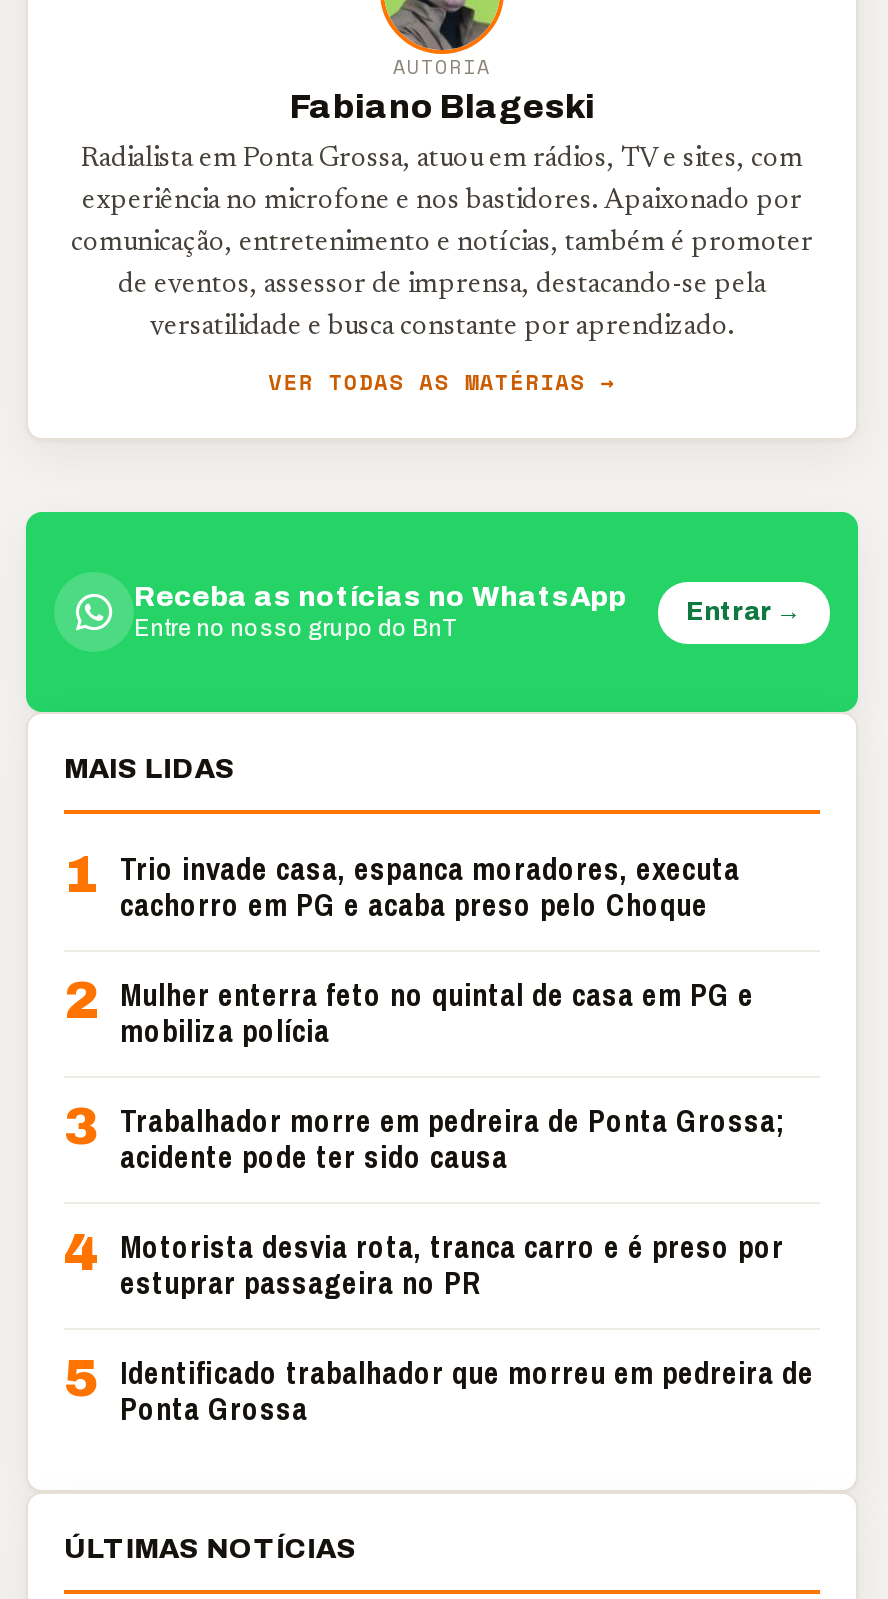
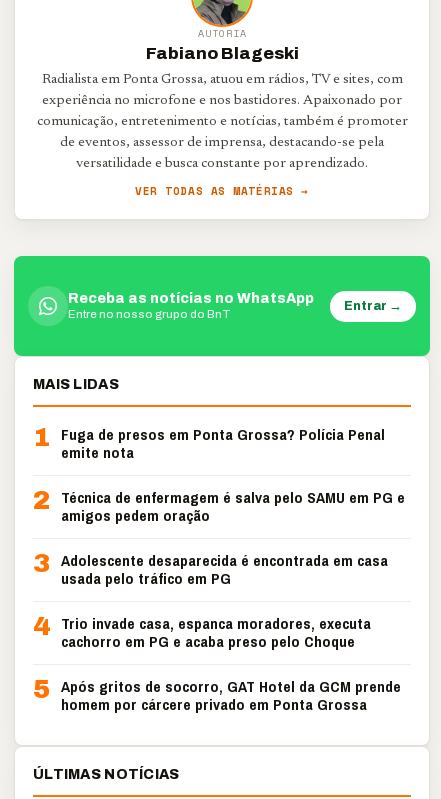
- 1 Trio invade casa, espanca moradores, executa
+ 1 Fuga de presos em Ponta Grossa? Polícia Penal
+ emite nota
+ 2 Técnica de enfermagem é salva pelo SAMU em PG e
+ amigos pedem oração
+ 3 Adolescente desaparecida é encontrada em casa
+ usada pelo tráfico em PG
+ 4 Trio invade casa, espanca moradores, executa

moved down: cachorro em PG e acaba preso pelo Choque

- 2 Mulher enterra feto no quintal de casa em PG e
- mobiliza polícia
- 3 Trabalhador morre em pedreira de Ponta Grossa;
- acidente pode ter sido causa
- 4 Motorista desvia rota, tranca carro e é preso por
- estuprar passageira no PR
- 5 Identificado trabalhador que morreu em pedreira de
- Ponta Grossa
+ 5 Após gritos de socorro, GAT Hotel da GCM prende
+ homem por cárcere privado em Ponta Grossa
